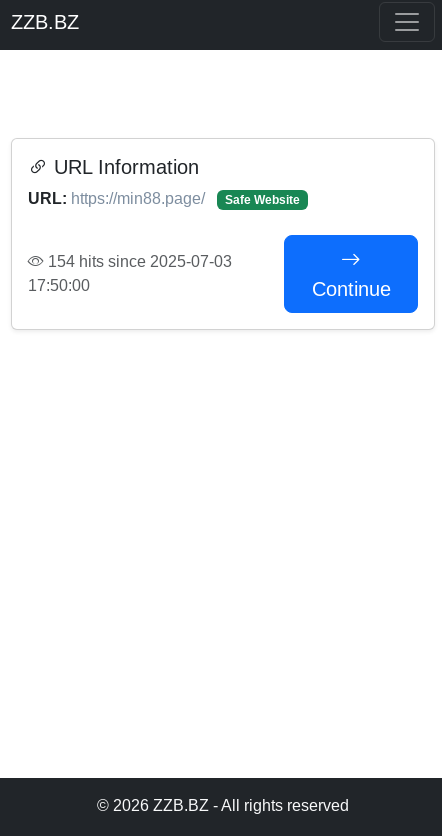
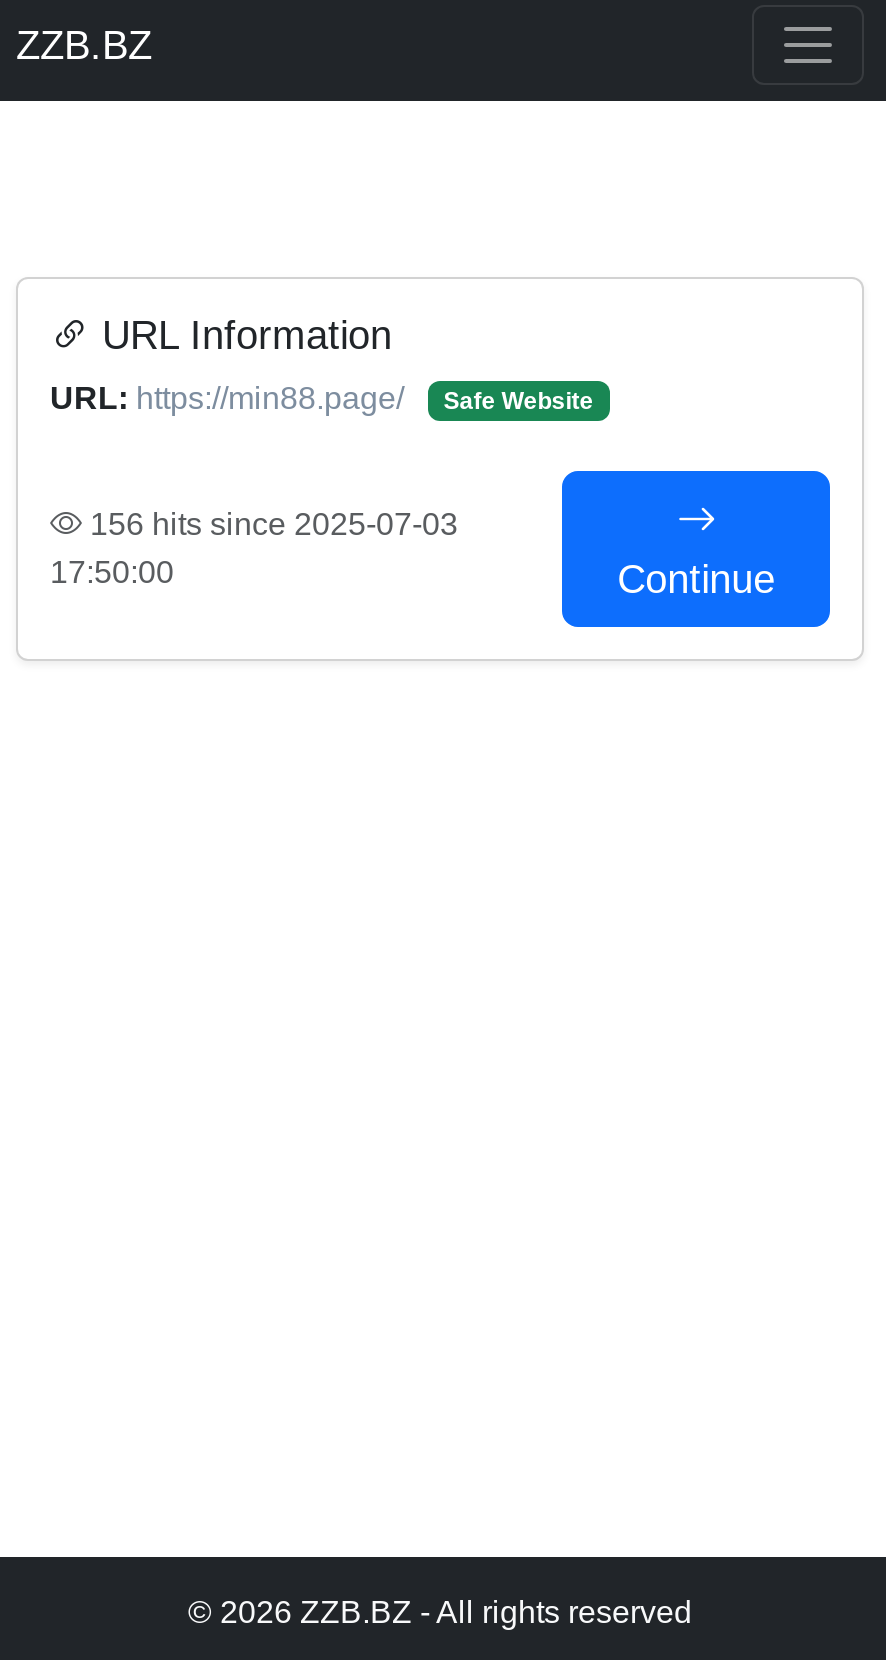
- 154 hits since 2025-07-03
+ 156 hits since 2025-07-03
